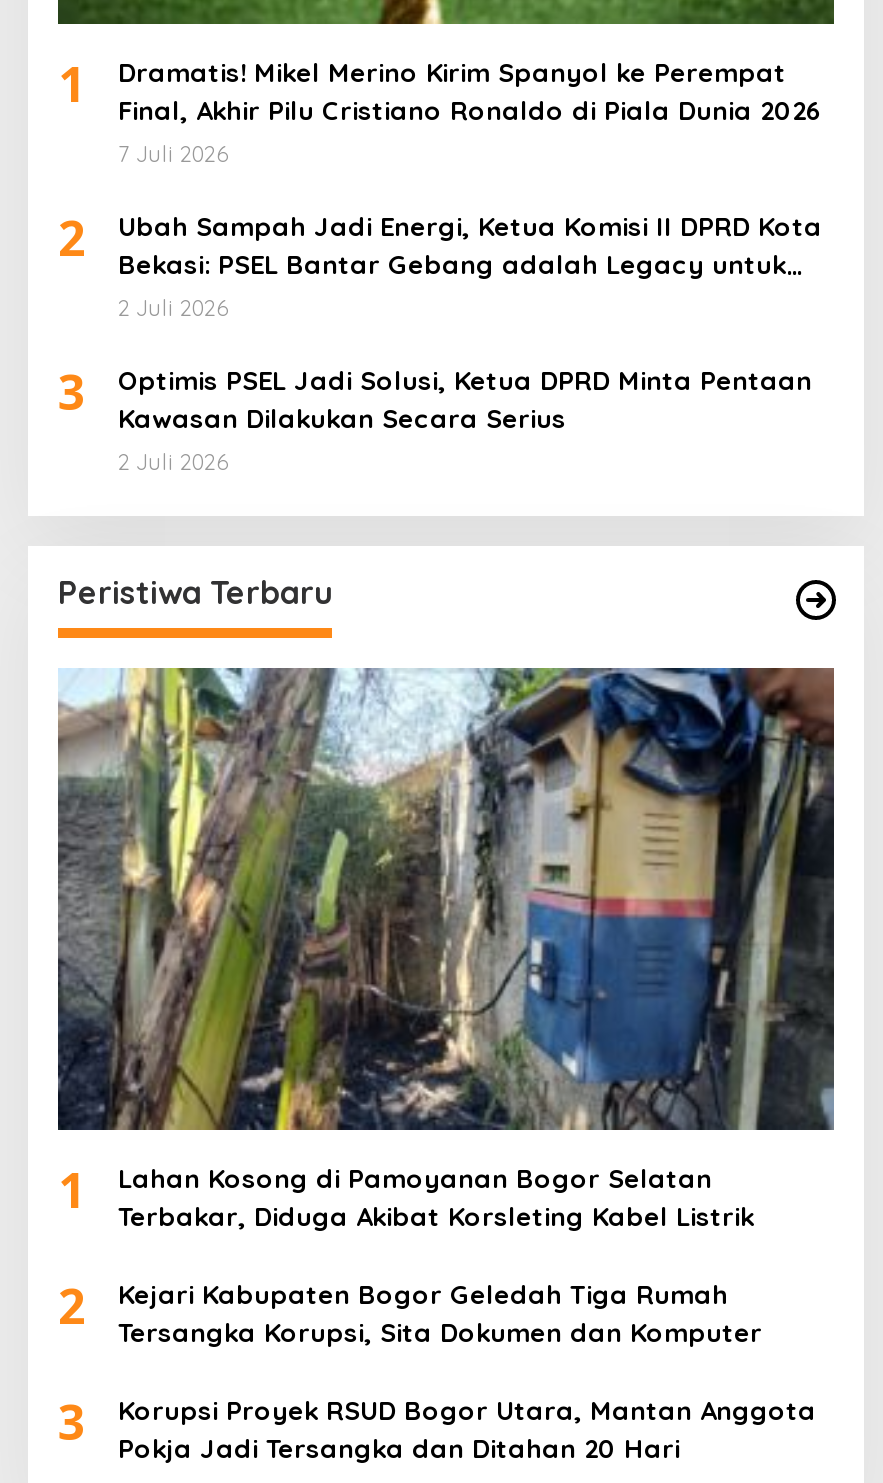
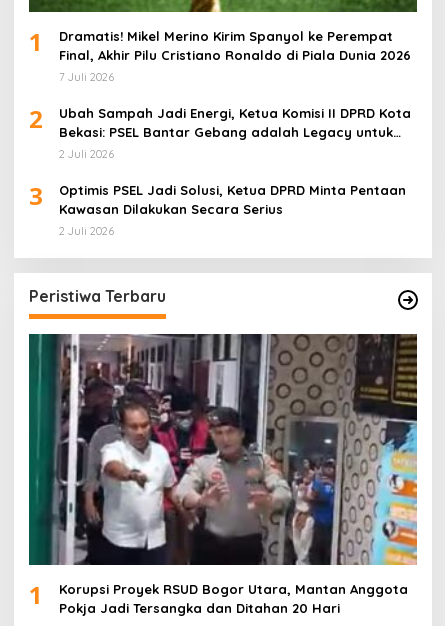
- [image]
+ [image]

- Lahan Kosong di Pamoyanan Bogor Selatan
- Terbakar, Diduga Akibat Korsleting Kabel Listrik
- 2
- Kejari Kabupaten Bogor Geledah Tiga Rumah
- Tersangka Korupsi, Sita Dokumen dan Komputer
- 3
